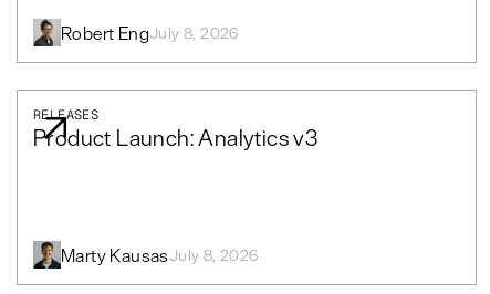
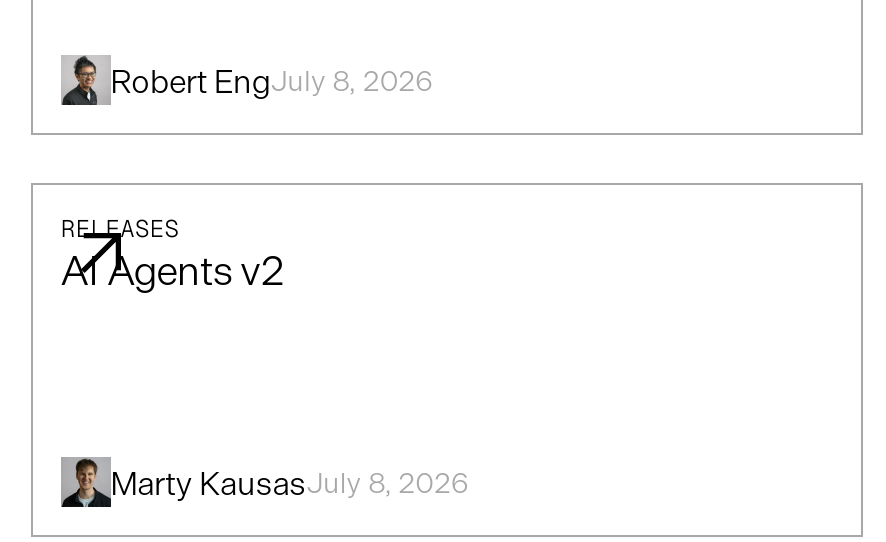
- Product Launch: Analytics v3
+ AI Agents v2
